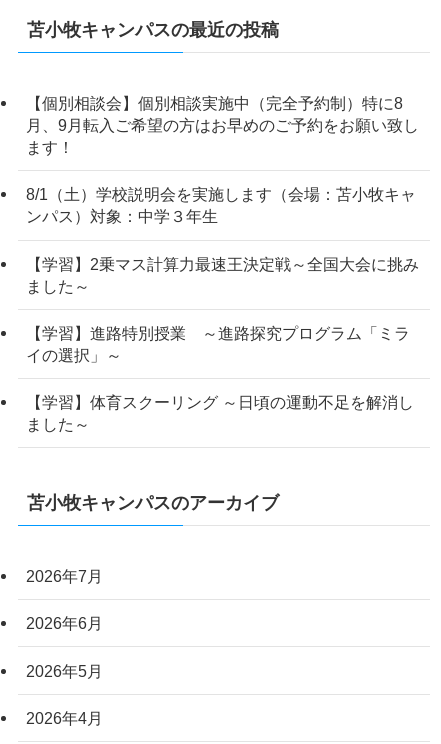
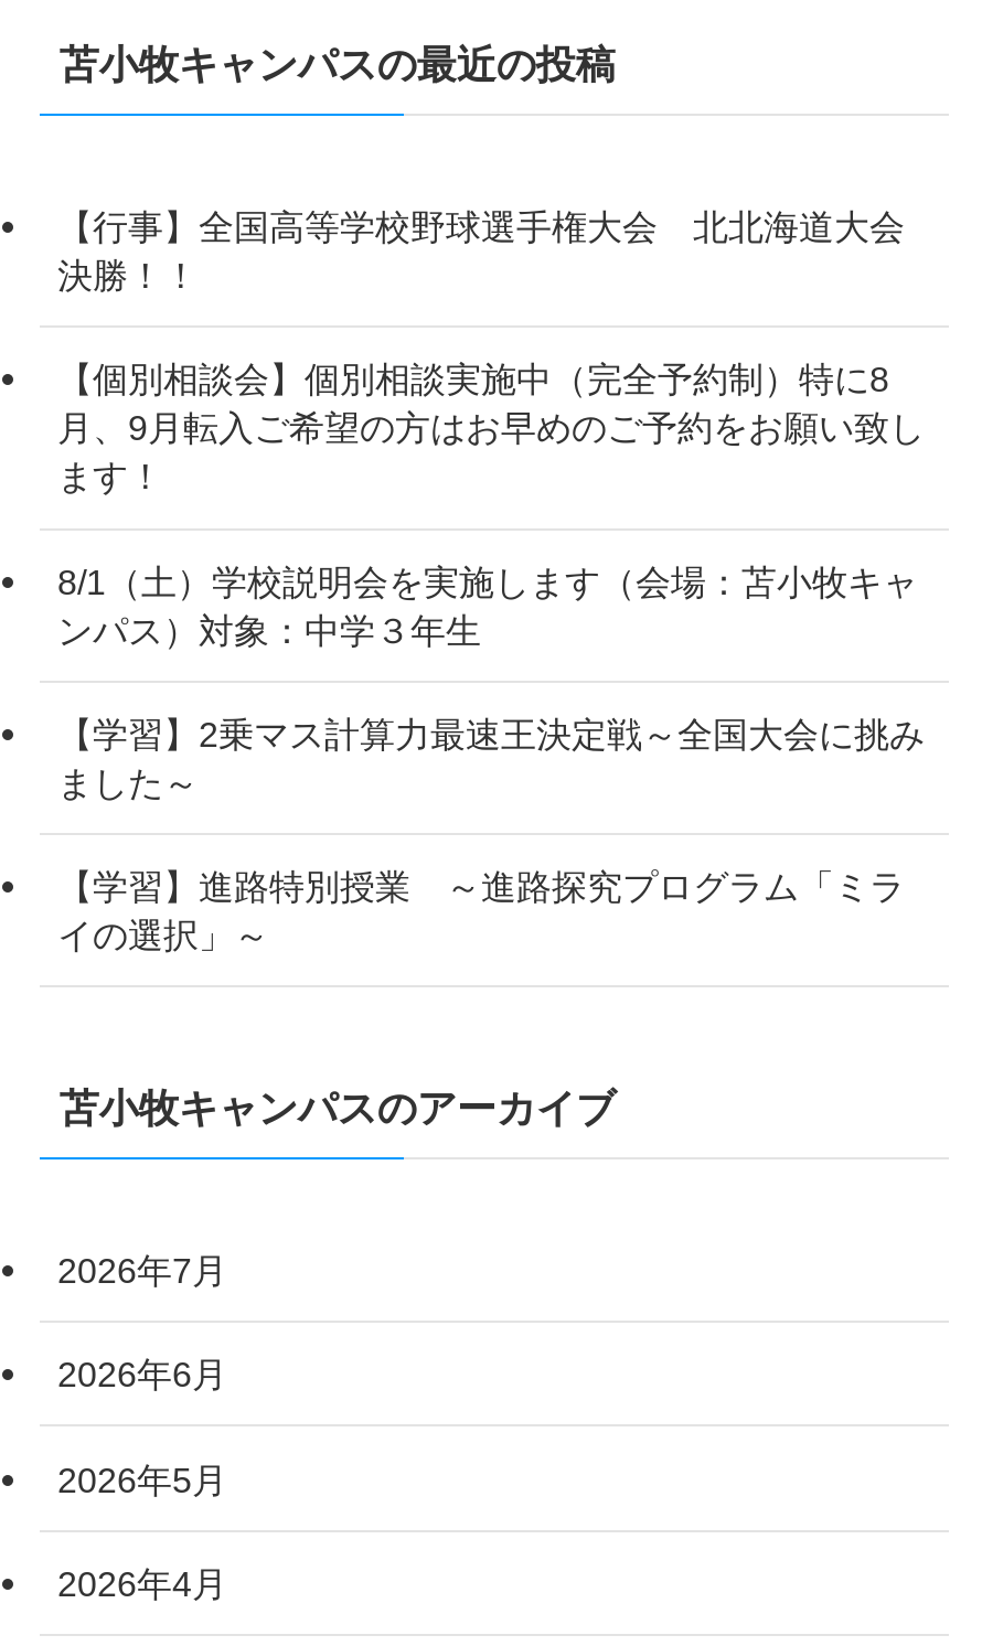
+ 【行事】全国高等学校野球選手権大会 北北海道大会
+ 決勝！！

moved down: 【個別相談会】個別相談実施中（完全予約制）特に8 | 月、9月転入ご希望の方はお早めのご予約をお願い致し | ます！ | ... | 【学習】進路特別授業 ～進路探究プログラム「ミラ | イの選択」～

- 【学習】体育スクーリング ～日頃の運動不足を解消し
- ました～
